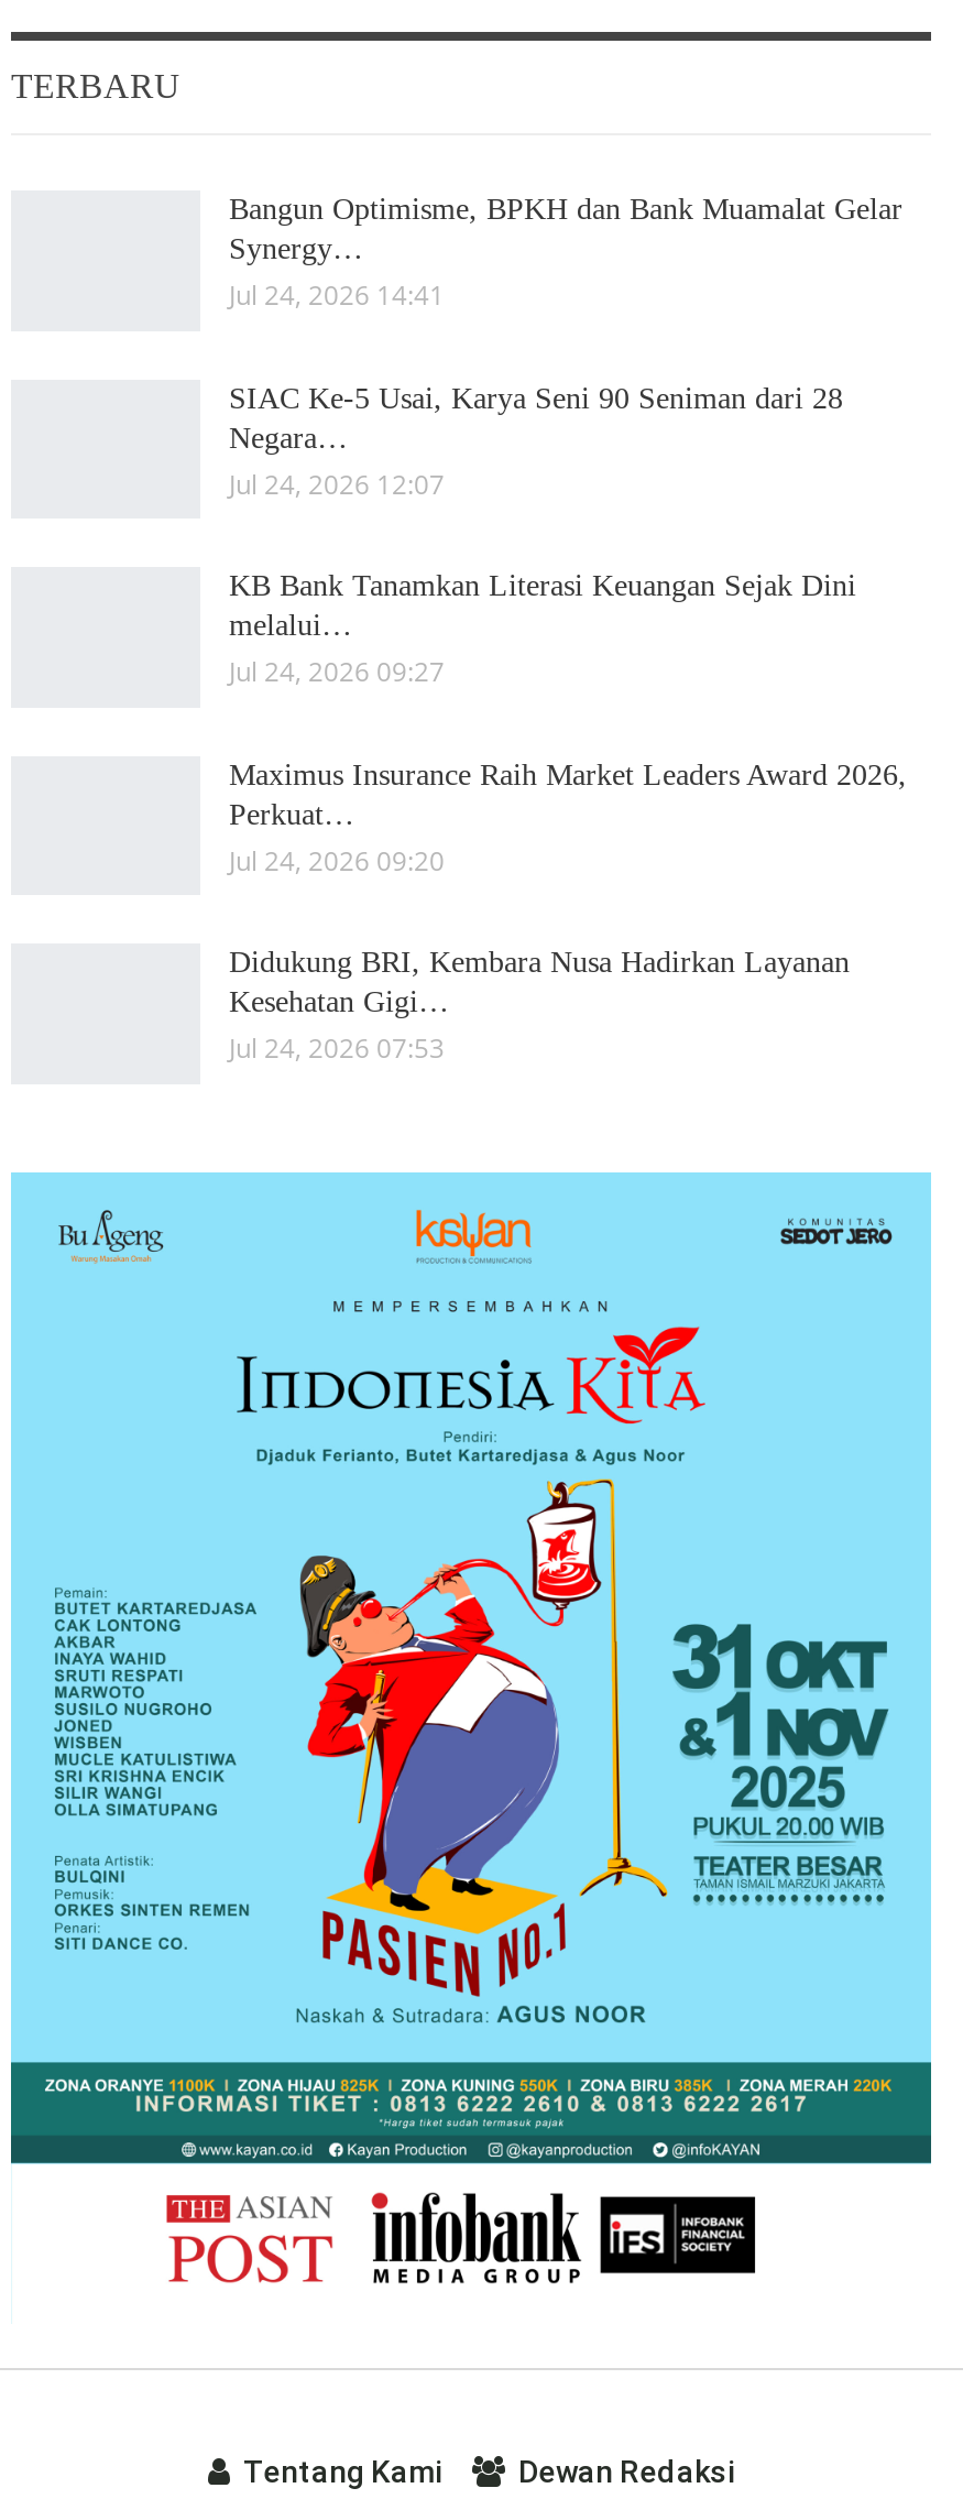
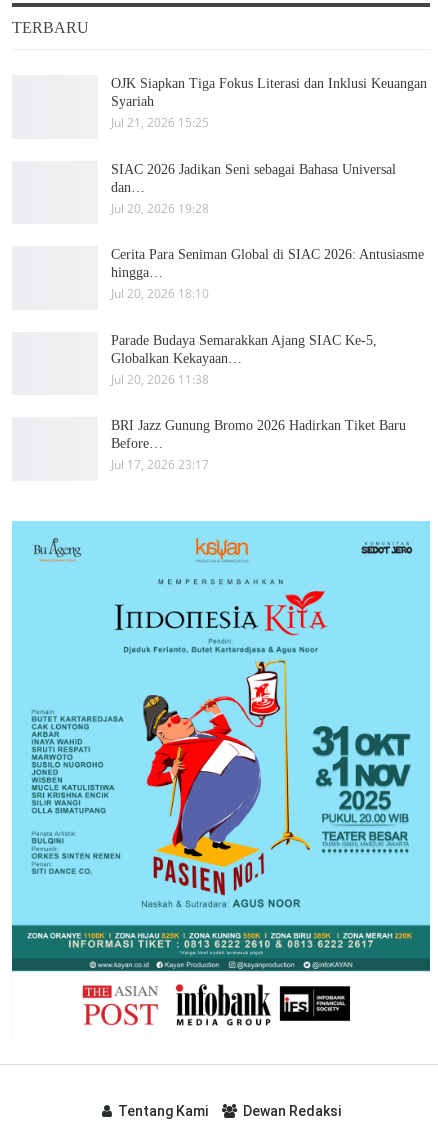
- Bangun Optimisme, BPKH dan Bank Muamalat Gelar
- Synergy…
- Jul 24, 2026 14:41
+ OJK Siapkan Tiga Fokus Literasi dan Inklusi Keuangan
+ Syariah
+ Jul 21, 2026 15:25

- SIAC Ke-5 Usai, Karya Seni 90 Seniman dari 28
- Negara…
- Jul 24, 2026 12:07
+ SIAC 2026 Jadikan Seni sebagai Bahasa Universal
+ dan…
+ Jul 20, 2026 19:28

- KB Bank Tanamkan Literasi Keuangan Sejak Dini
- melalui…
- Jul 24, 2026 09:27
+ Cerita Para Seniman Global di SIAC 2026: Antusiasme
+ hingga…
+ Jul 20, 2026 18:10

- Maximus Insurance Raih Market Leaders Award 2026,
- Perkuat…
- Jul 24, 2026 09:20
+ Parade Budaya Semarakkan Ajang SIAC Ke-5,
+ Globalkan Kekayaan…
+ Jul 20, 2026 11:38

- Didukung BRI, Kembara Nusa Hadirkan Layanan
- Kesehatan Gigi…
- Jul 24, 2026 07:53
+ BRI Jazz Gunung Bromo 2026 Hadirkan Tiket Baru
+ Before…
+ Jul 17, 2026 23:17
